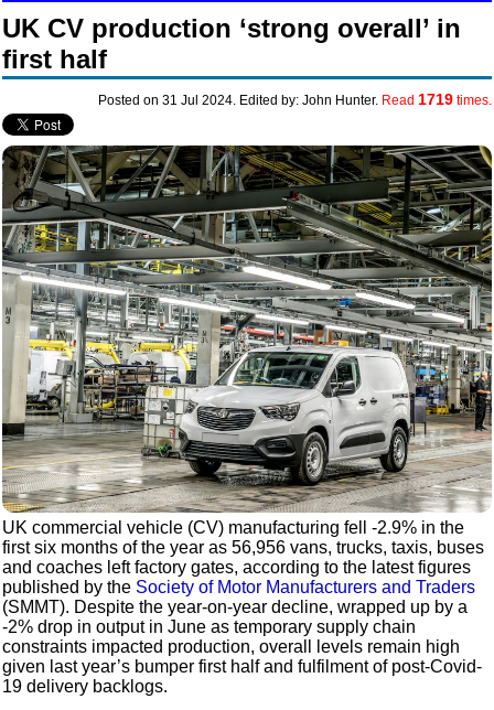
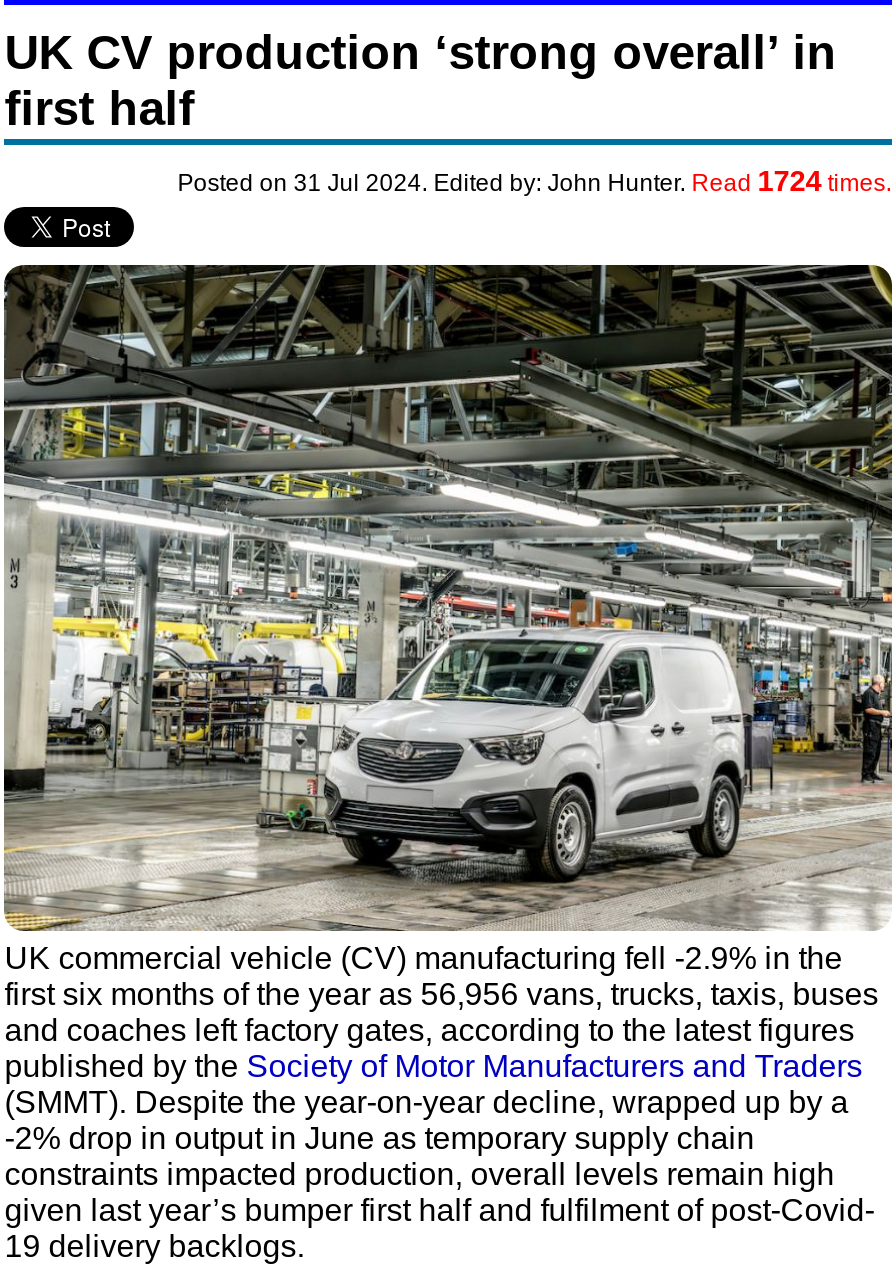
- Posted on 31 Jul 2024. Edited by: John Hunter. Read 1719 times.
+ Posted on 31 Jul 2024. Edited by: John Hunter. Read 1724 times.
